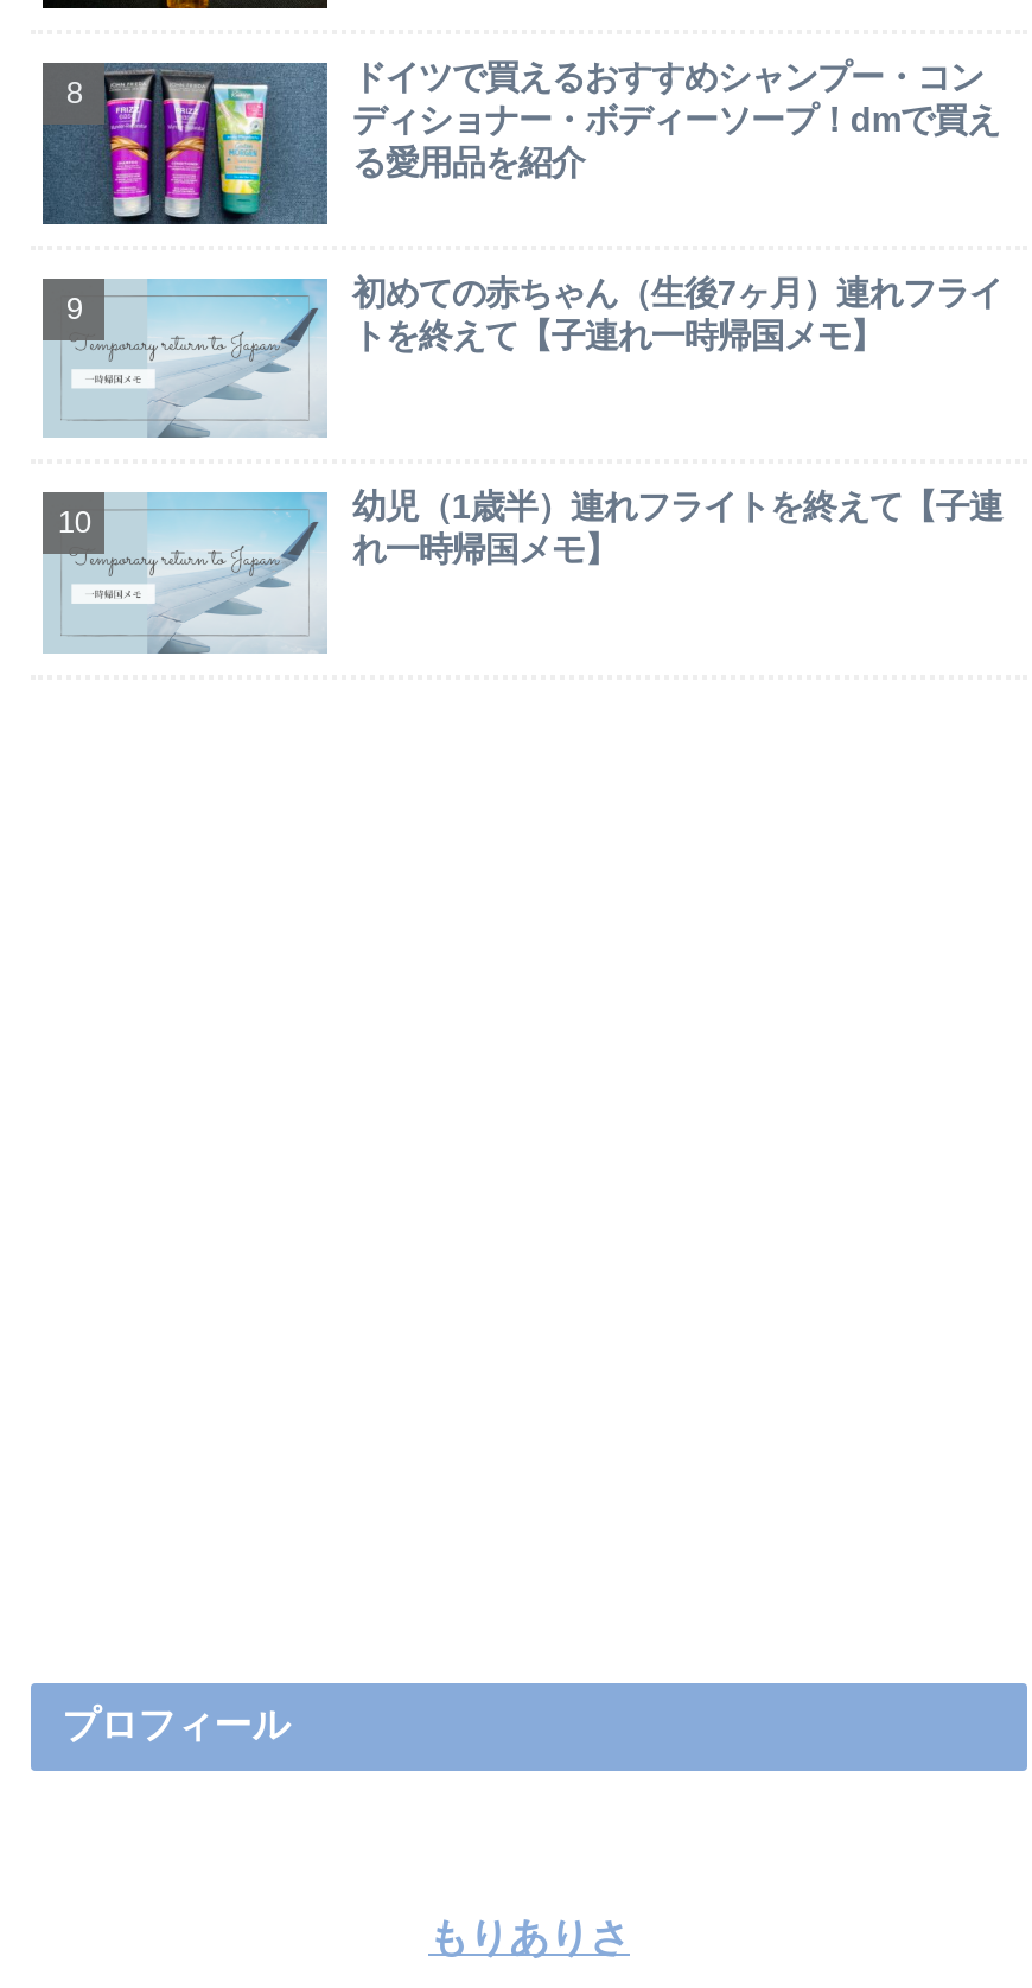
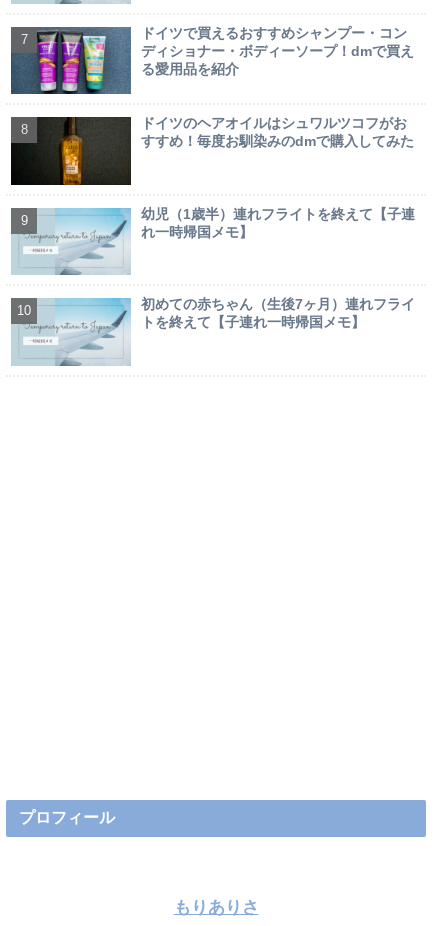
+ ドイツのヘアオイルはシュワルツコフがお
+ すすめ！毎度お馴染みのdmで購入してみた

- [image]
+ [image]

moved down: 初めての赤ちゃん（生後7ヶ月）連れフライ | トを終えて【子連れ一時帰国メモ】
